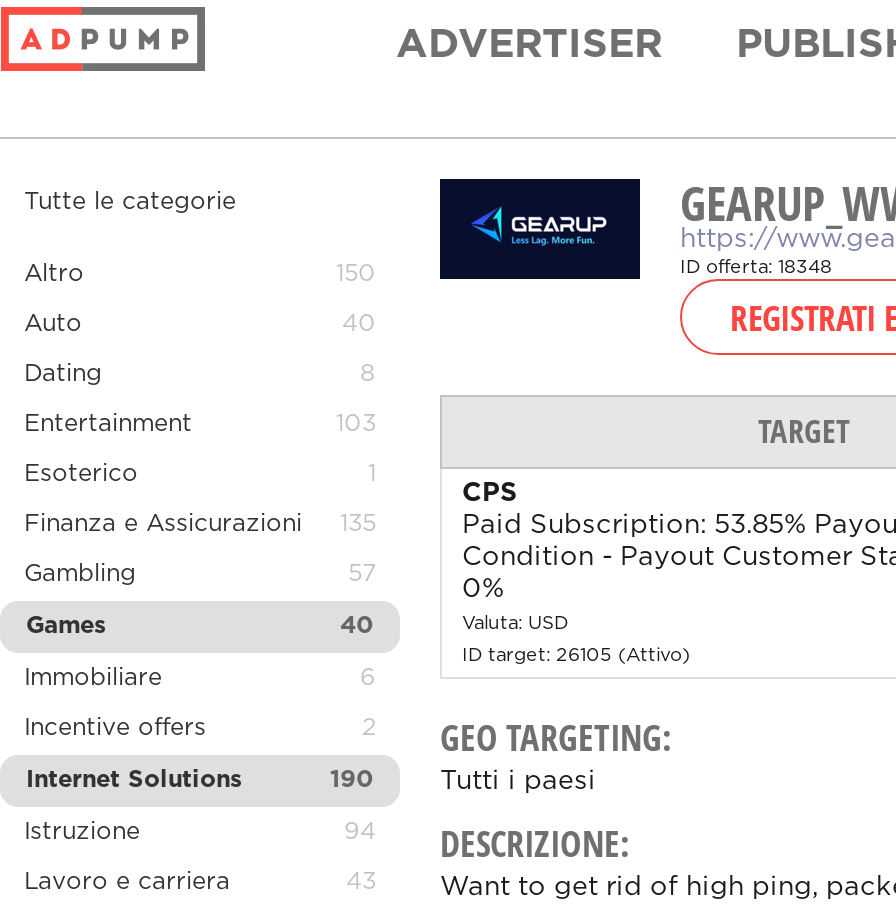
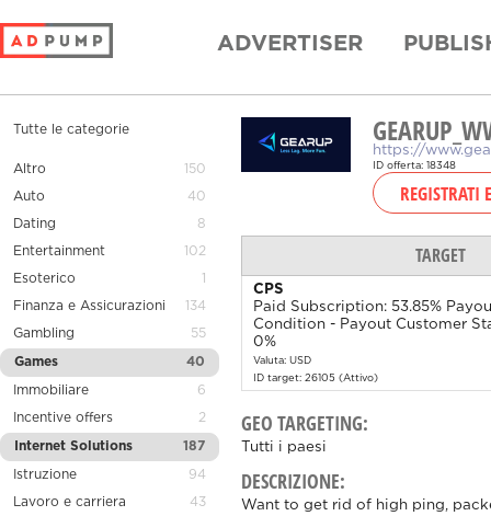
- 103
+ 102

- Finanza e Assicurazioni 135
+ Finanza e Assicurazioni 134

- 57
+ 55

- 190
+ 187
